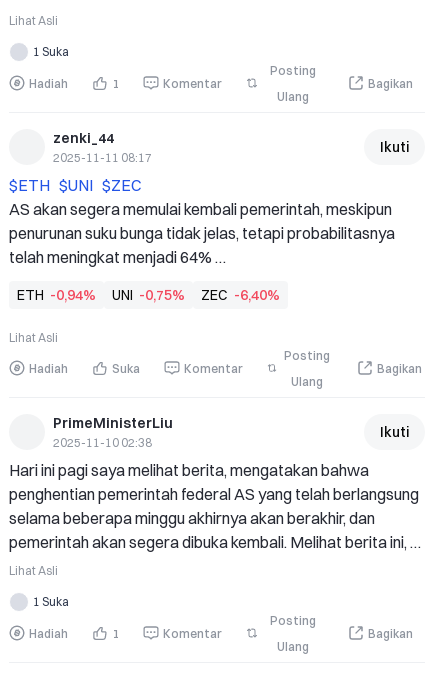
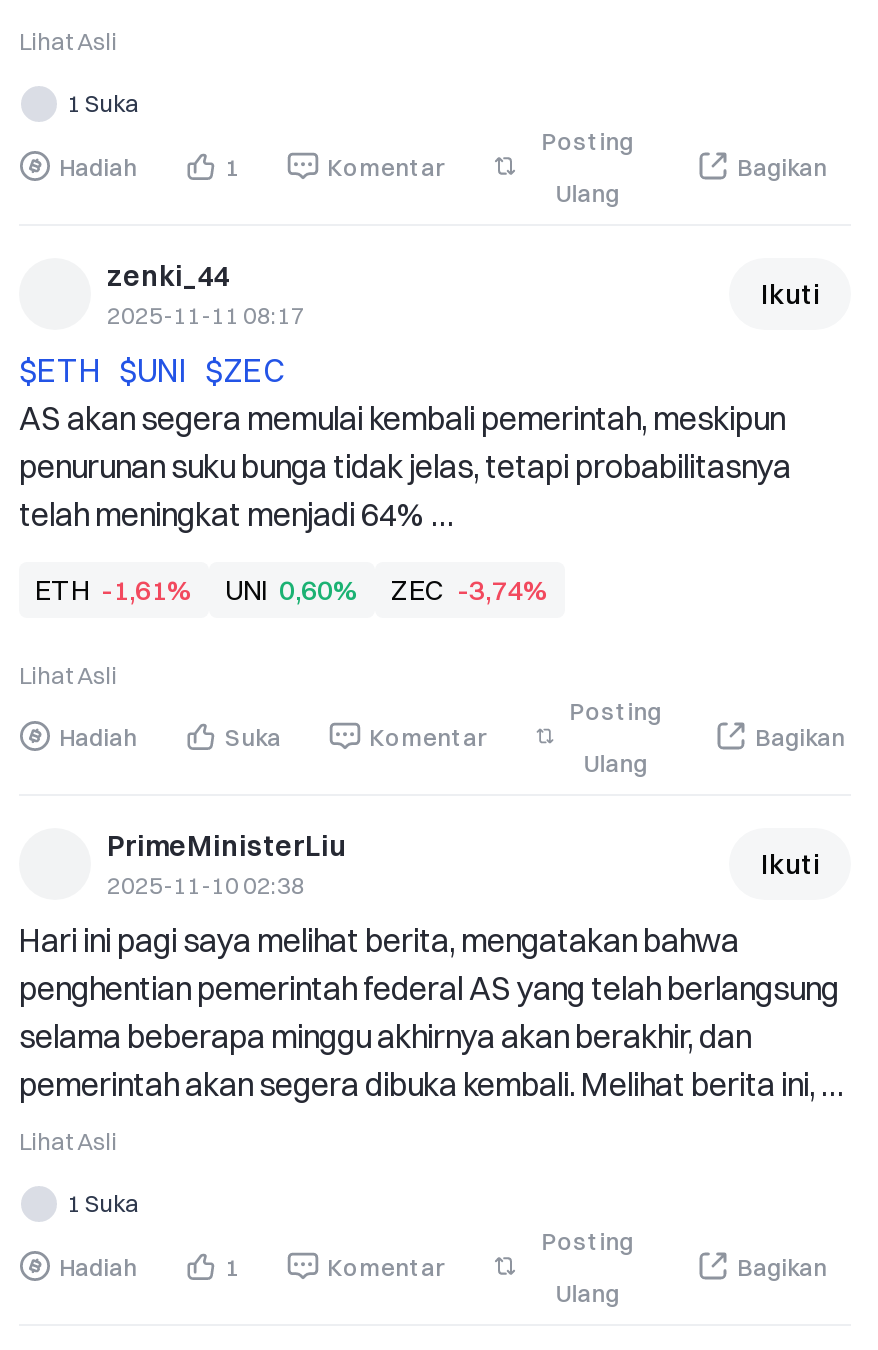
- ETH -0,94%
+ ETH -1,61%

- UNI -0,75%
+ UNI 0,60%

- ZEC -6,40%
+ ZEC -3,74%
